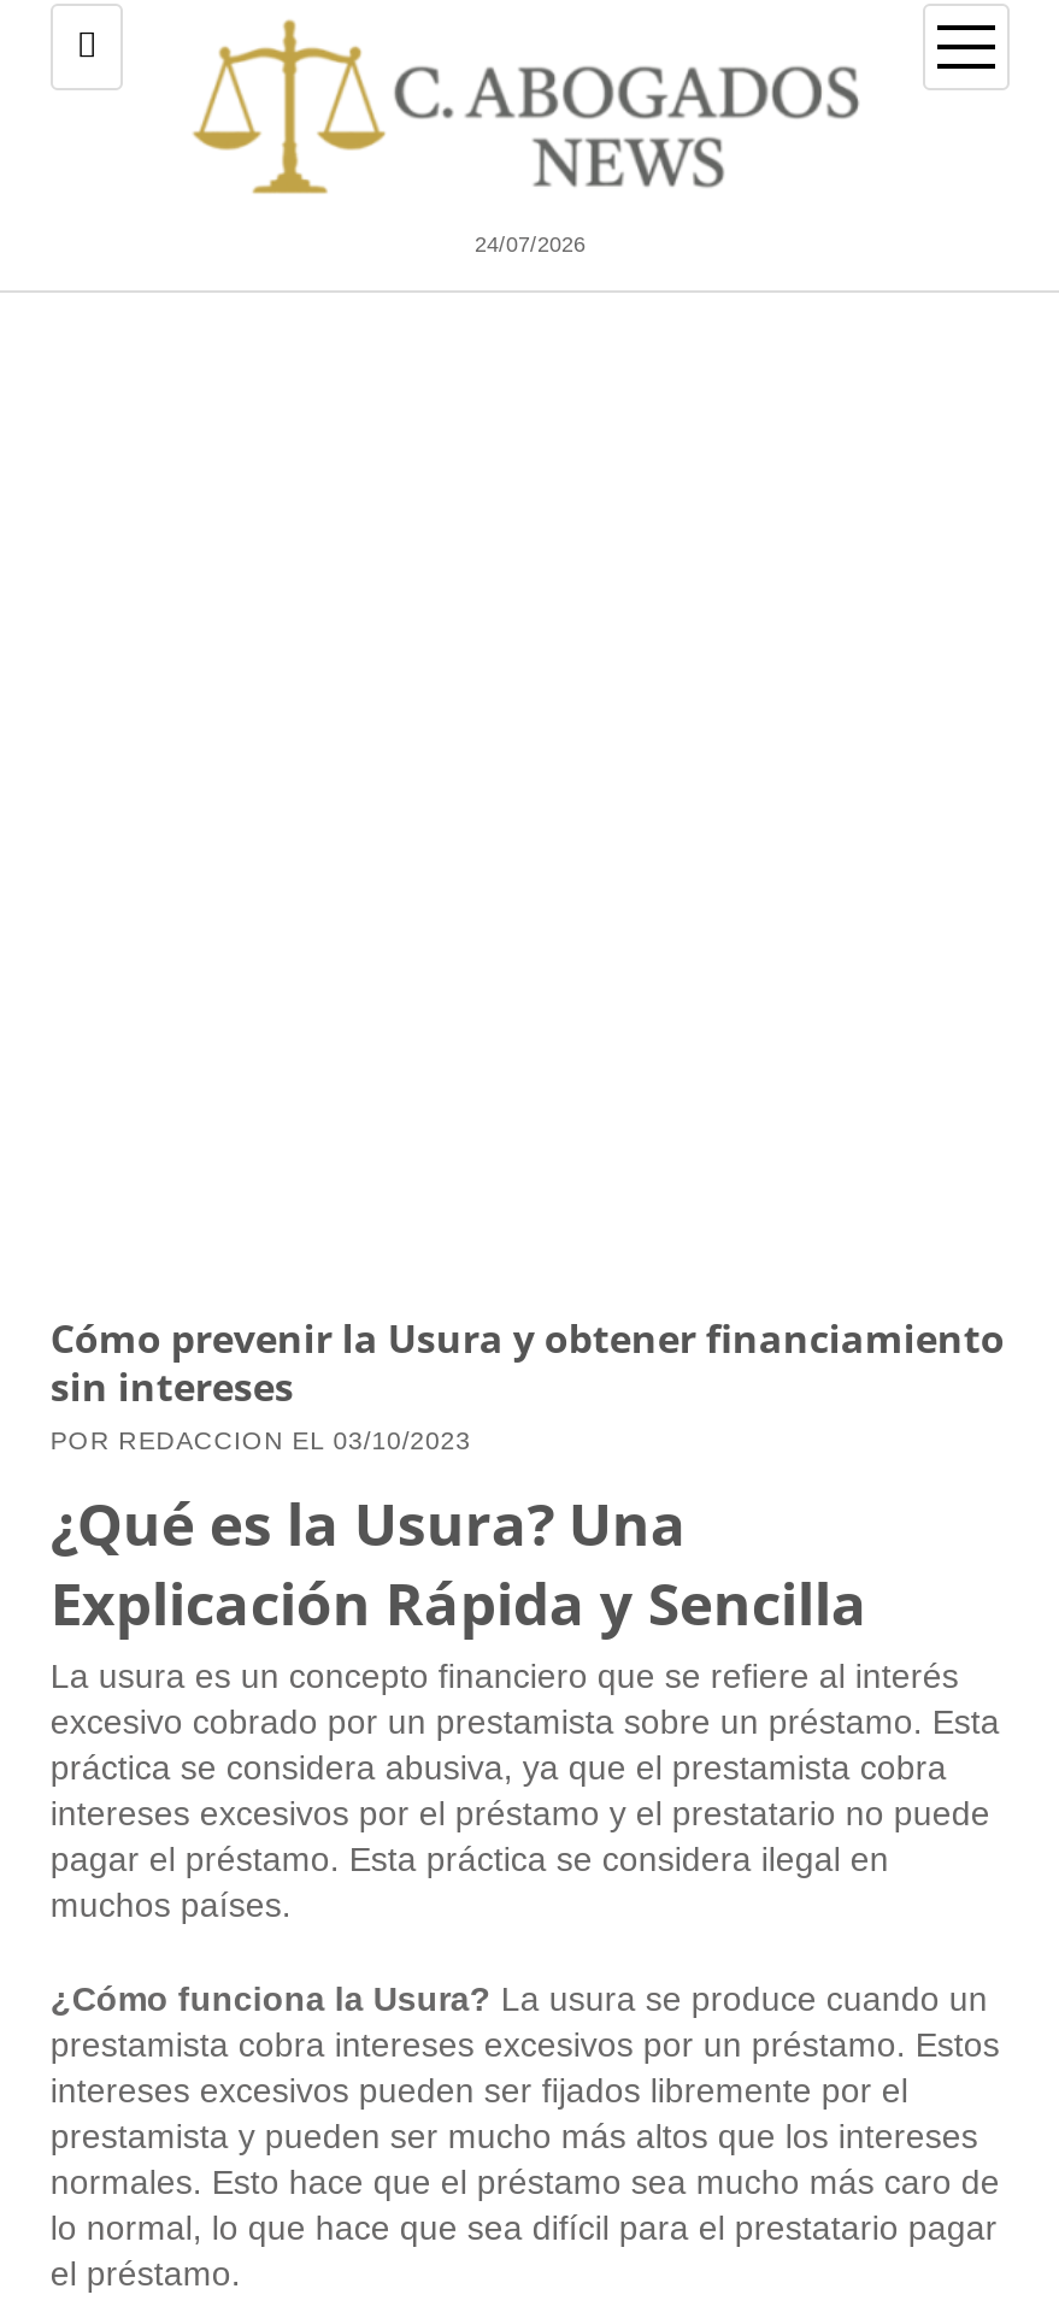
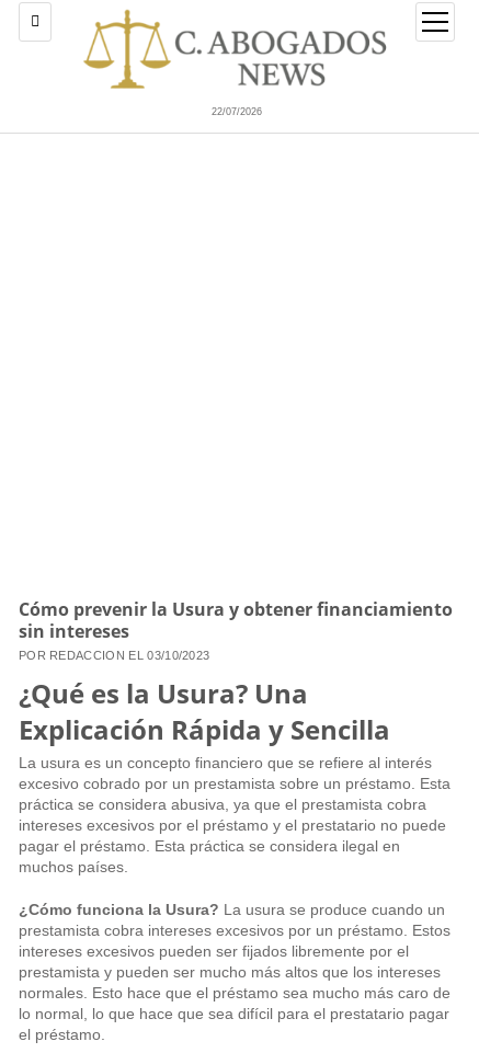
- 24/07/2026
+ 22/07/2026
